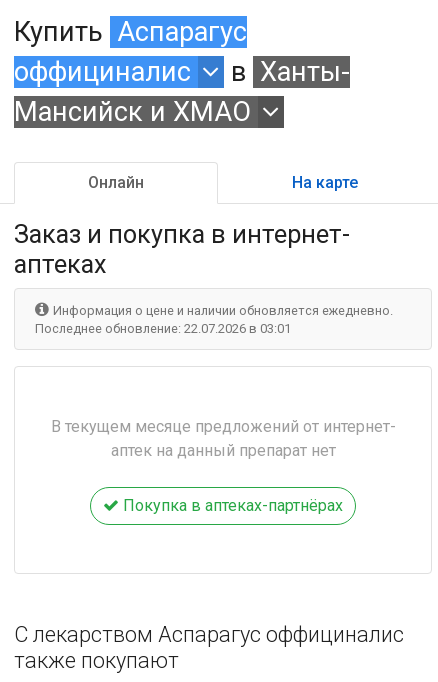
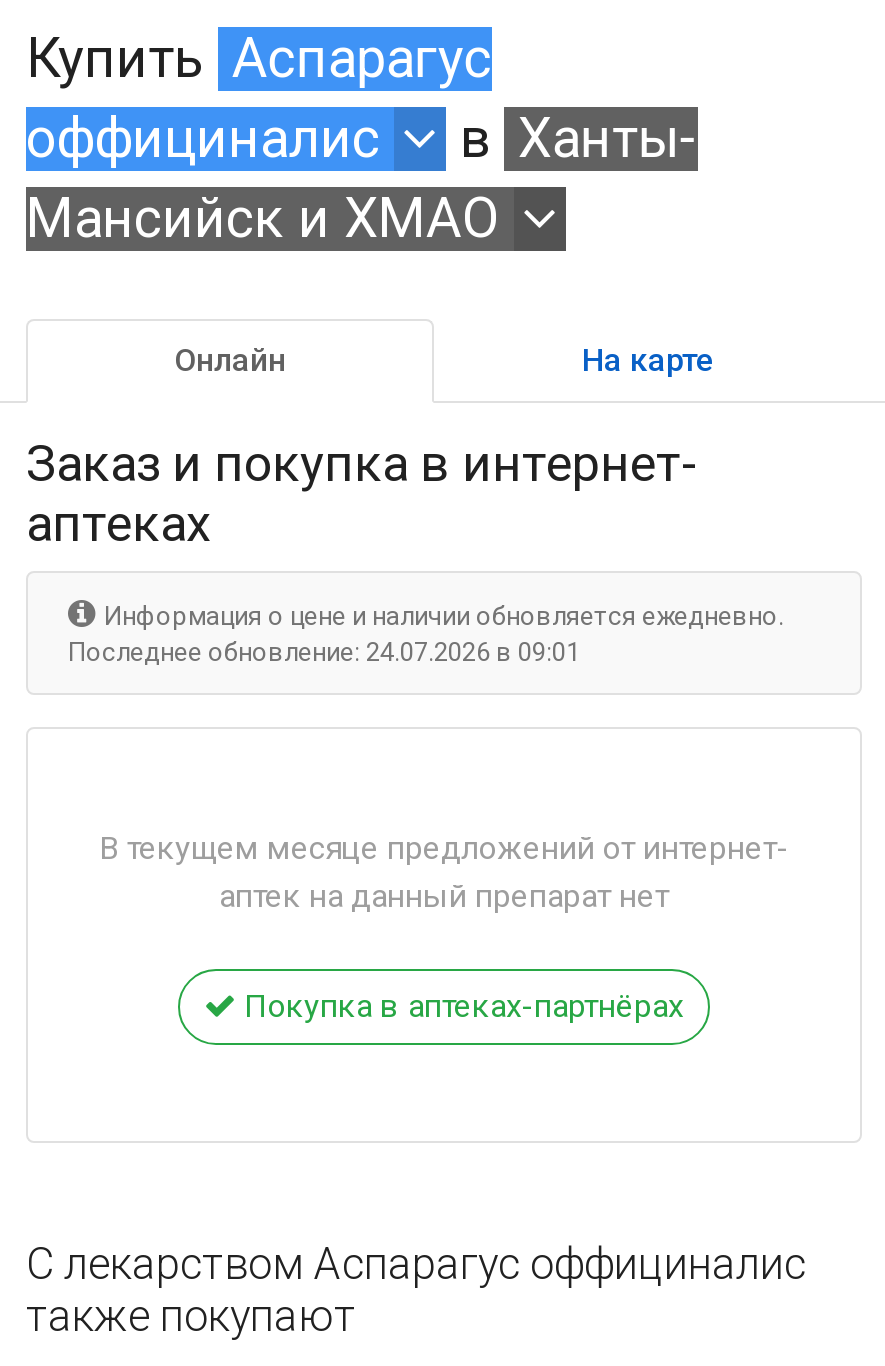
- Последнее обновление: 22.07.2026 в 03:01
+ Последнее обновление: 24.07.2026 в 09:01
